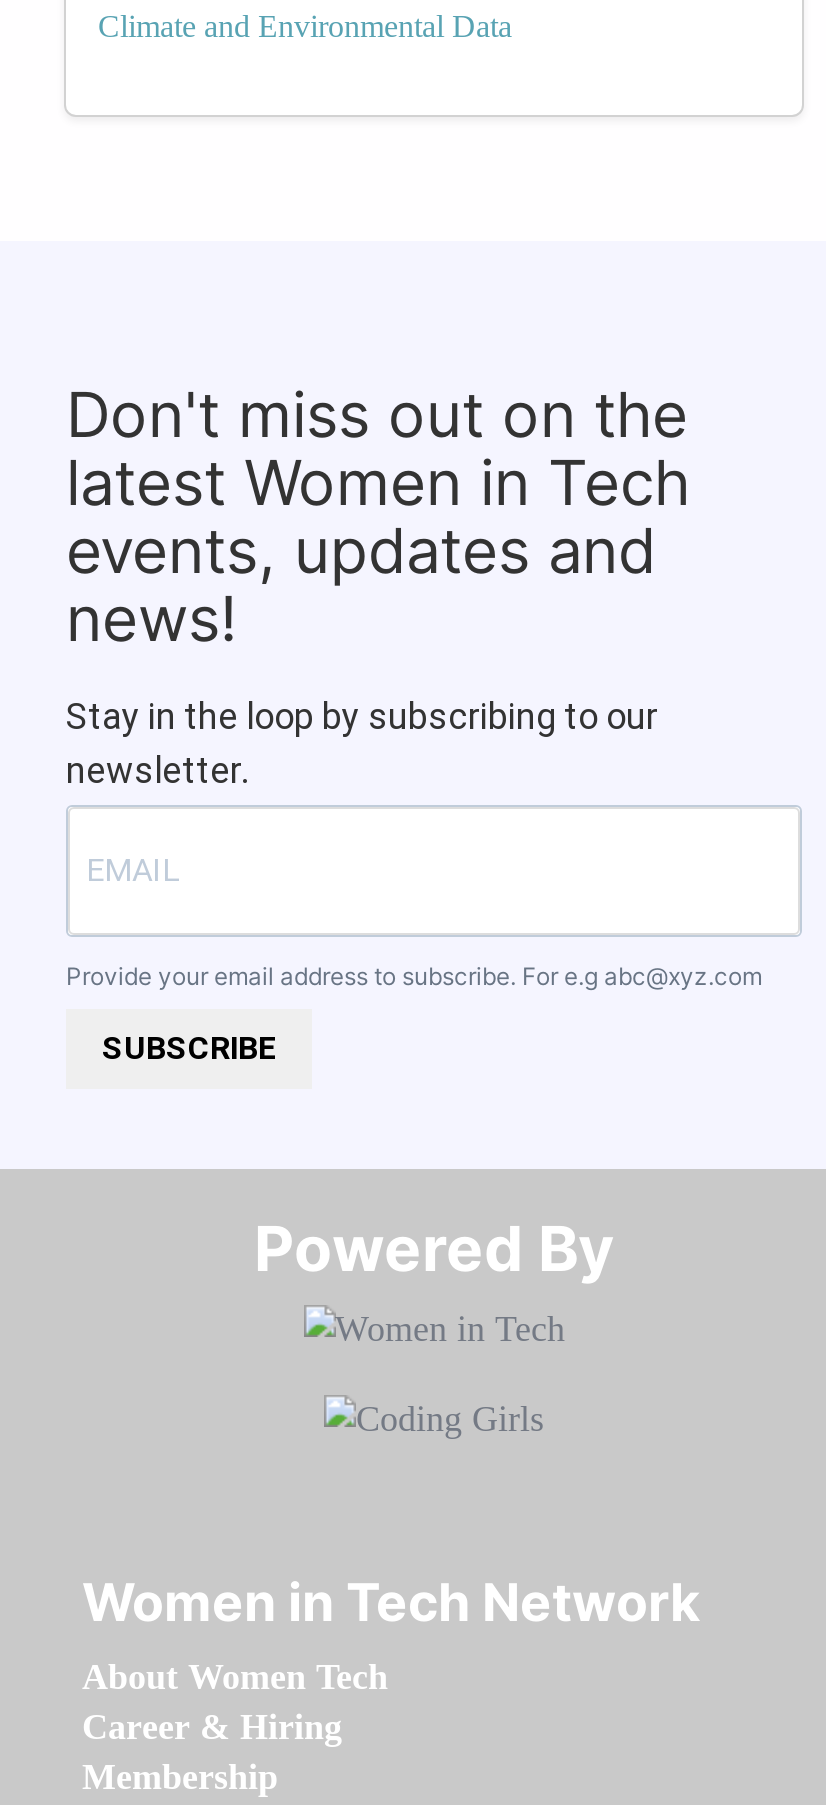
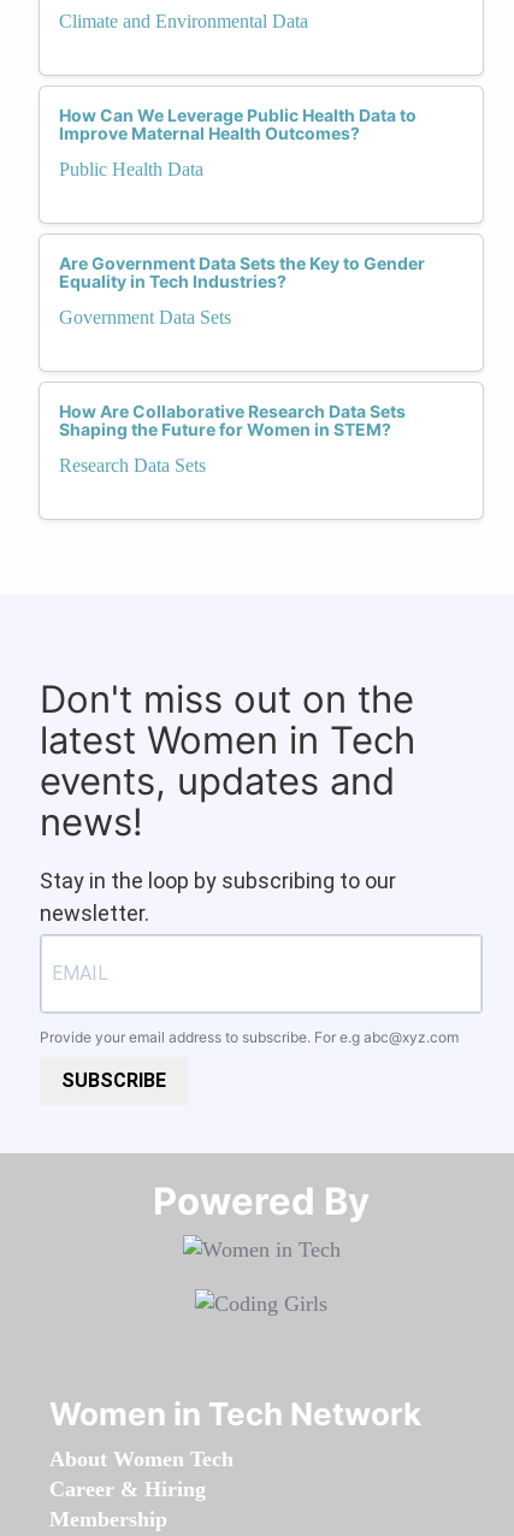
+ How Can We Leverage Public Health Data to
+ Improve Maternal Health Outcomes?
+ Public Health Data

+ Are Government Data Sets the Key to Gender
+ Equality in Tech Industries?
+ Government Data Sets

+ How Are Collaborative Research Data Sets
+ Shaping the Future for Women in STEM?
+ Research Data Sets
